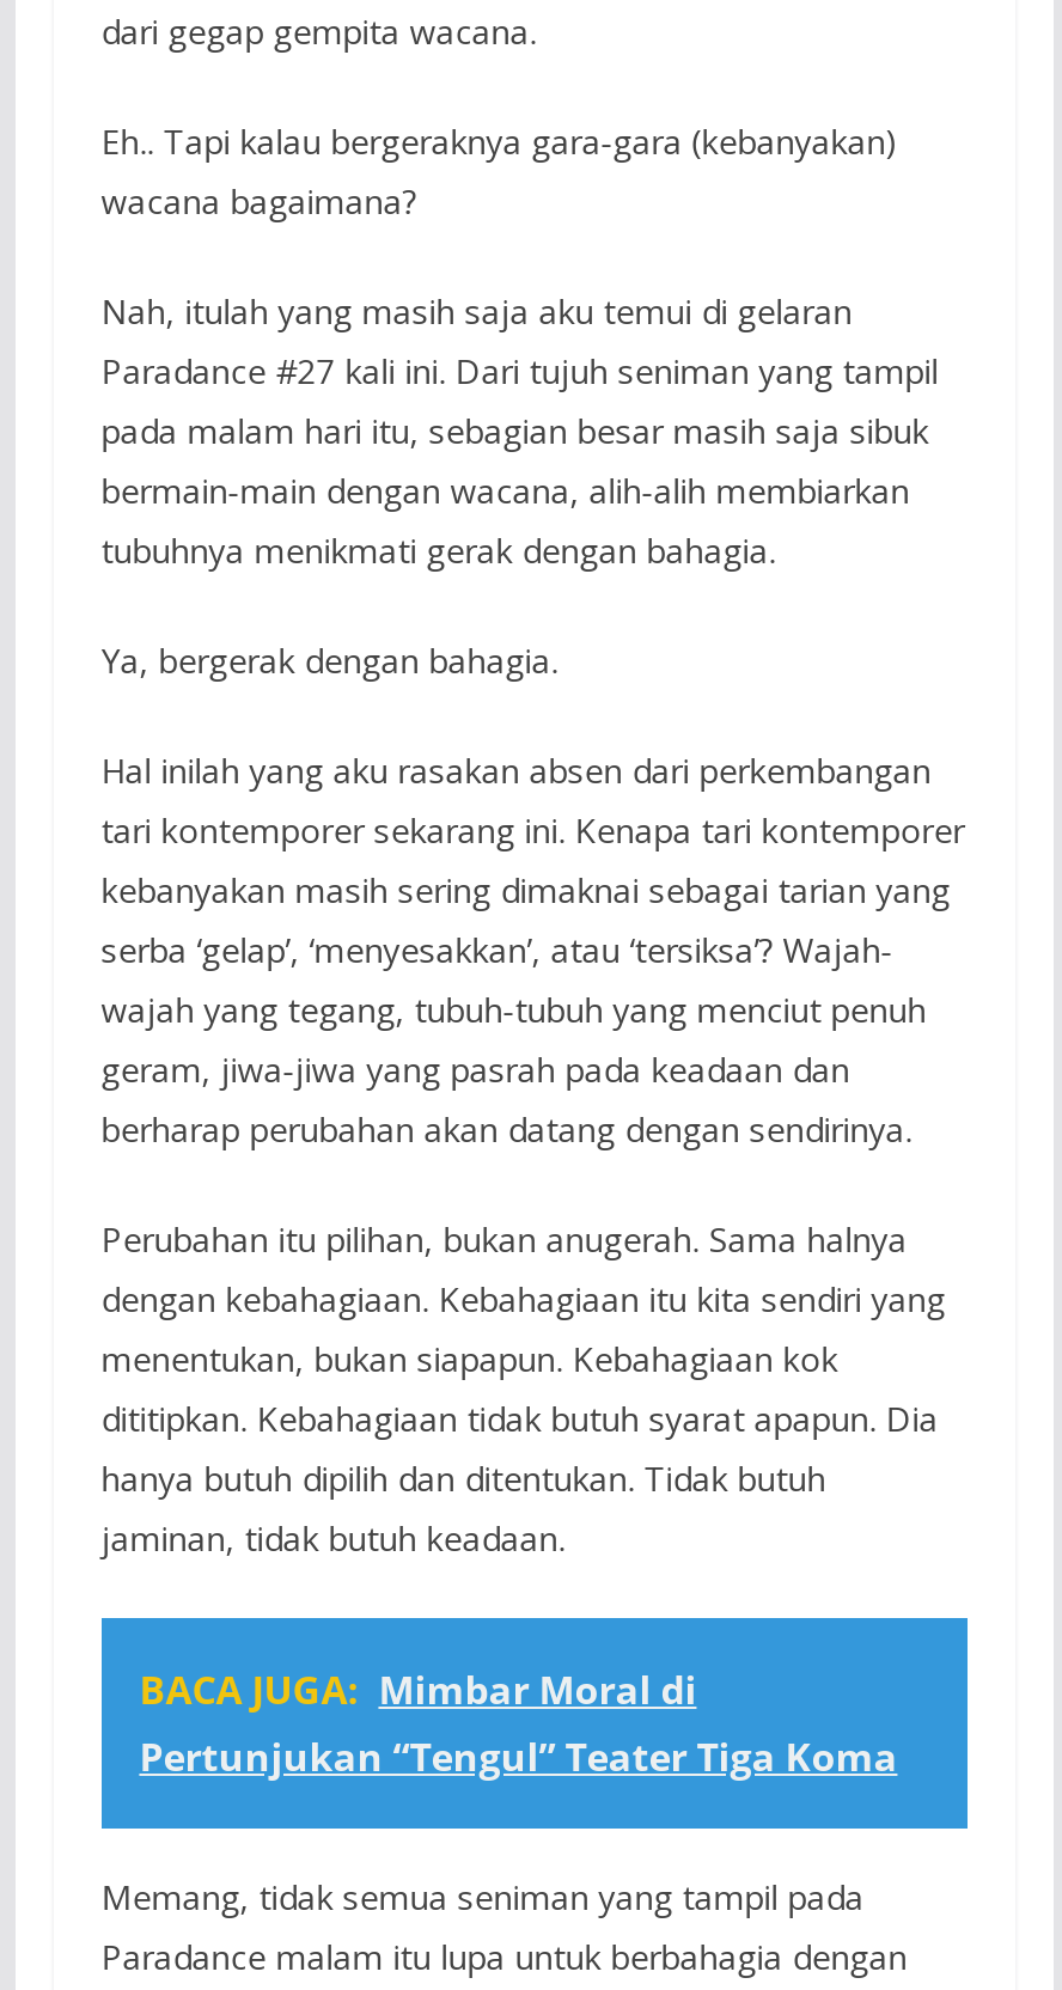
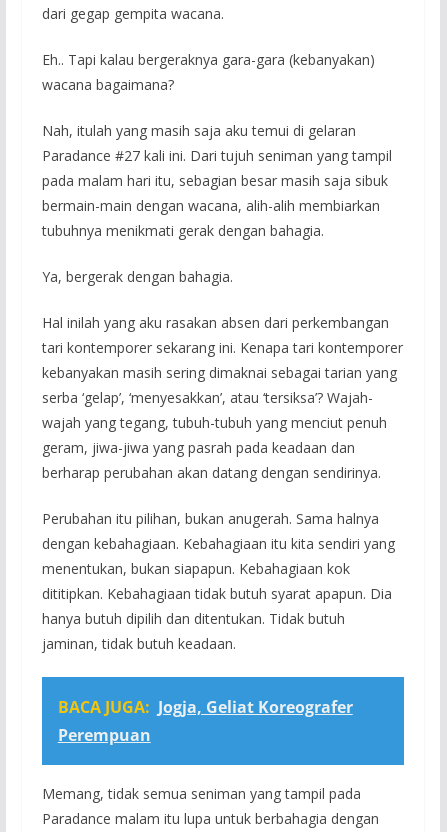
- BACA JUGA: Mimbar Moral di
- Pertunjukan “Tengul” Teater Tiga Koma
+ BACA JUGA: Jogja, Geliat Koreografer
+ Perempuan
